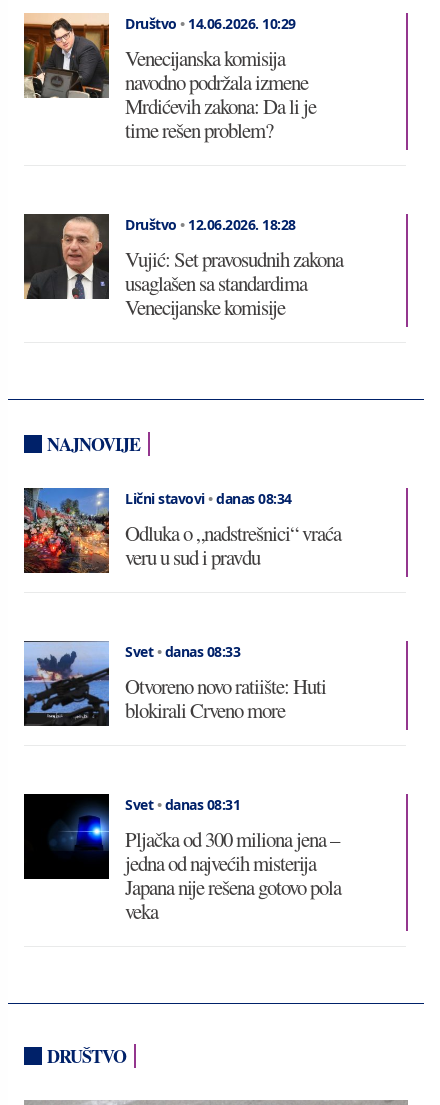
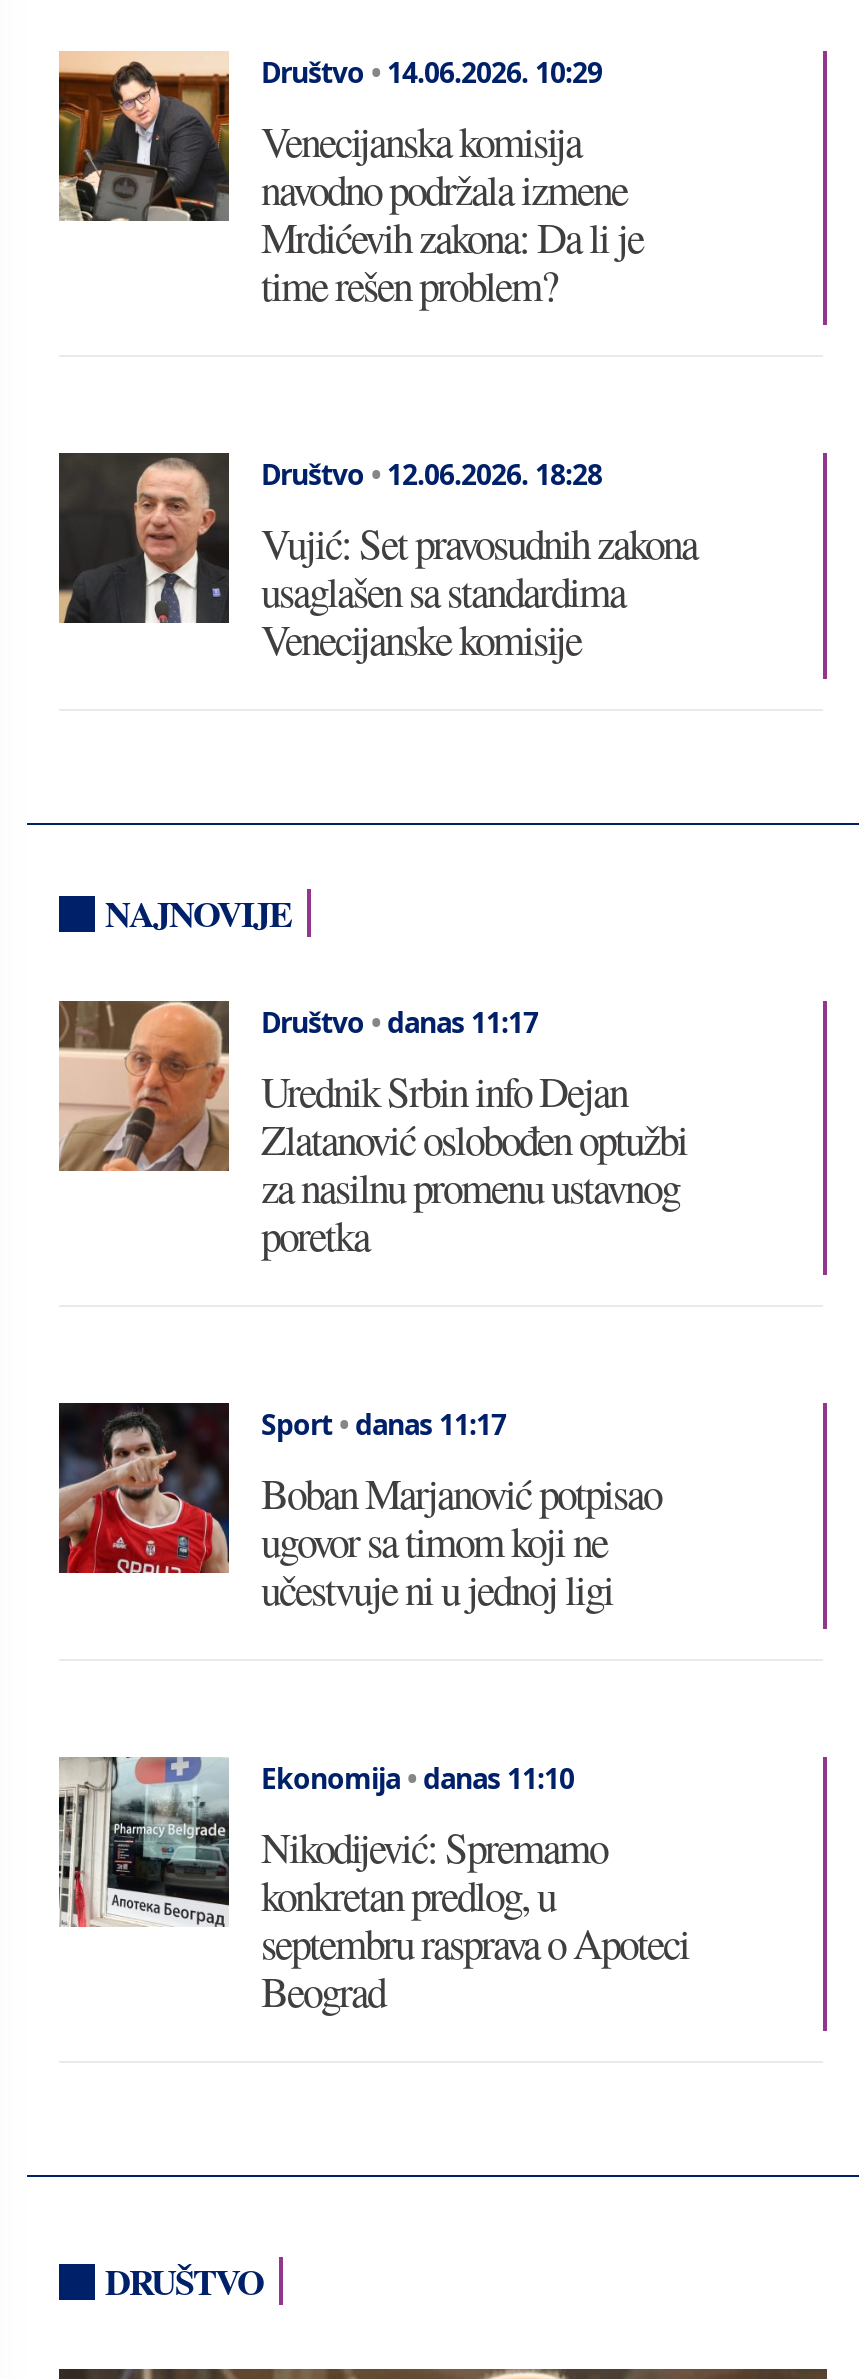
- [image]
- Lični stavovi • danas 08:34
- Odluka o „nadstrešnici“ vraća
- veru u sud i pravdu
+ [image]
+ Društvo • danas 11:17
+ Urednik Srbin info Dejan
+ Zlatanović oslobođen optužbi
+ za nasilnu promenu ustavnog
+ poretka

- [image]
- Svet • danas 08:33
- Otvoreno novo ratiište: Huti
- blokirali Crveno more
+ [image]
+ Sport • danas 11:17
+ Boban Marjanović potpisao
+ ugovor sa timom koji ne
+ učestvuje ni u jednoj ligi

- [image]
- Svet • danas 08:31
- Pljačka od 300 miliona jena –
- jedna od najvećih misterija
- Japana nije rešena gotovo pola
- veka
+ [image]
+ Ekonomija • danas 11:10
+ Nikodijević: Spremamo
+ konkretan predlog, u
+ septembru rasprava o Apoteci
+ Beograd
